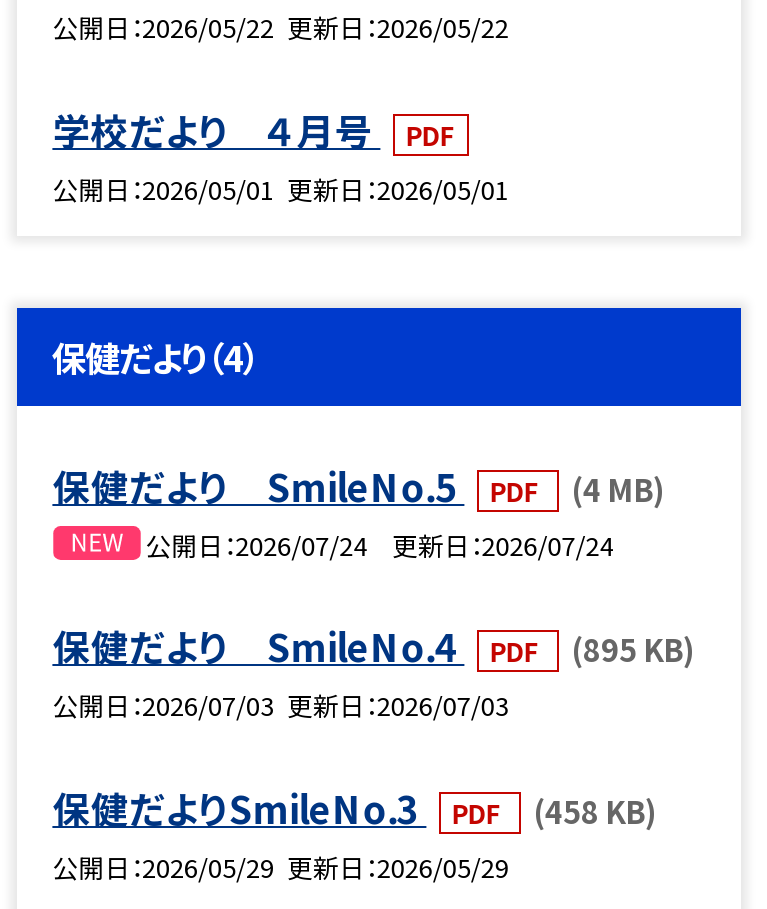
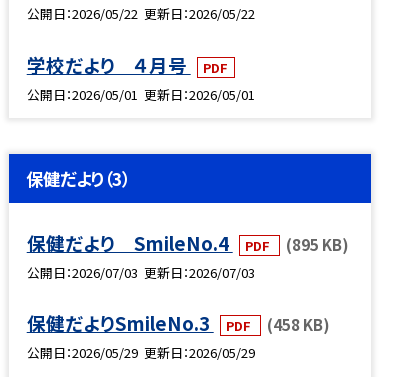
- 保健だより（4）
- 保健だより SmileNo.5
- PDF
- (4 MB)
- 公開日 2026/07/24
- 更新日 2026/07/24
+ 保健だより（3）
